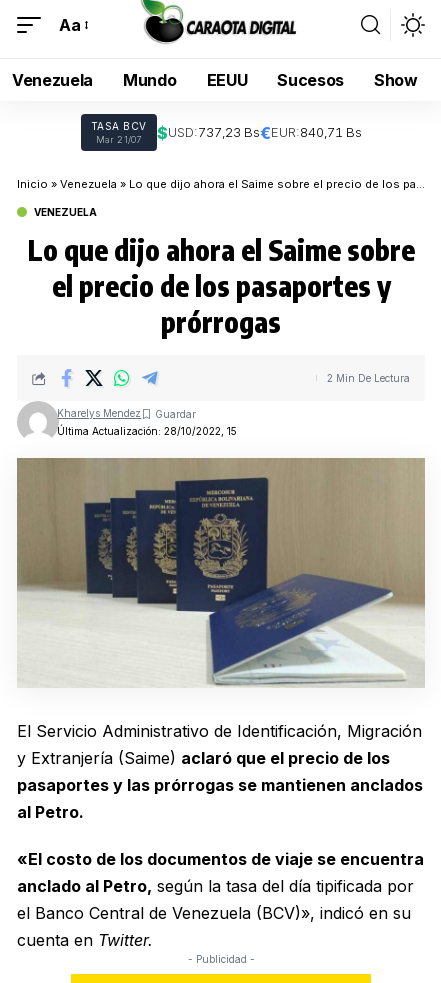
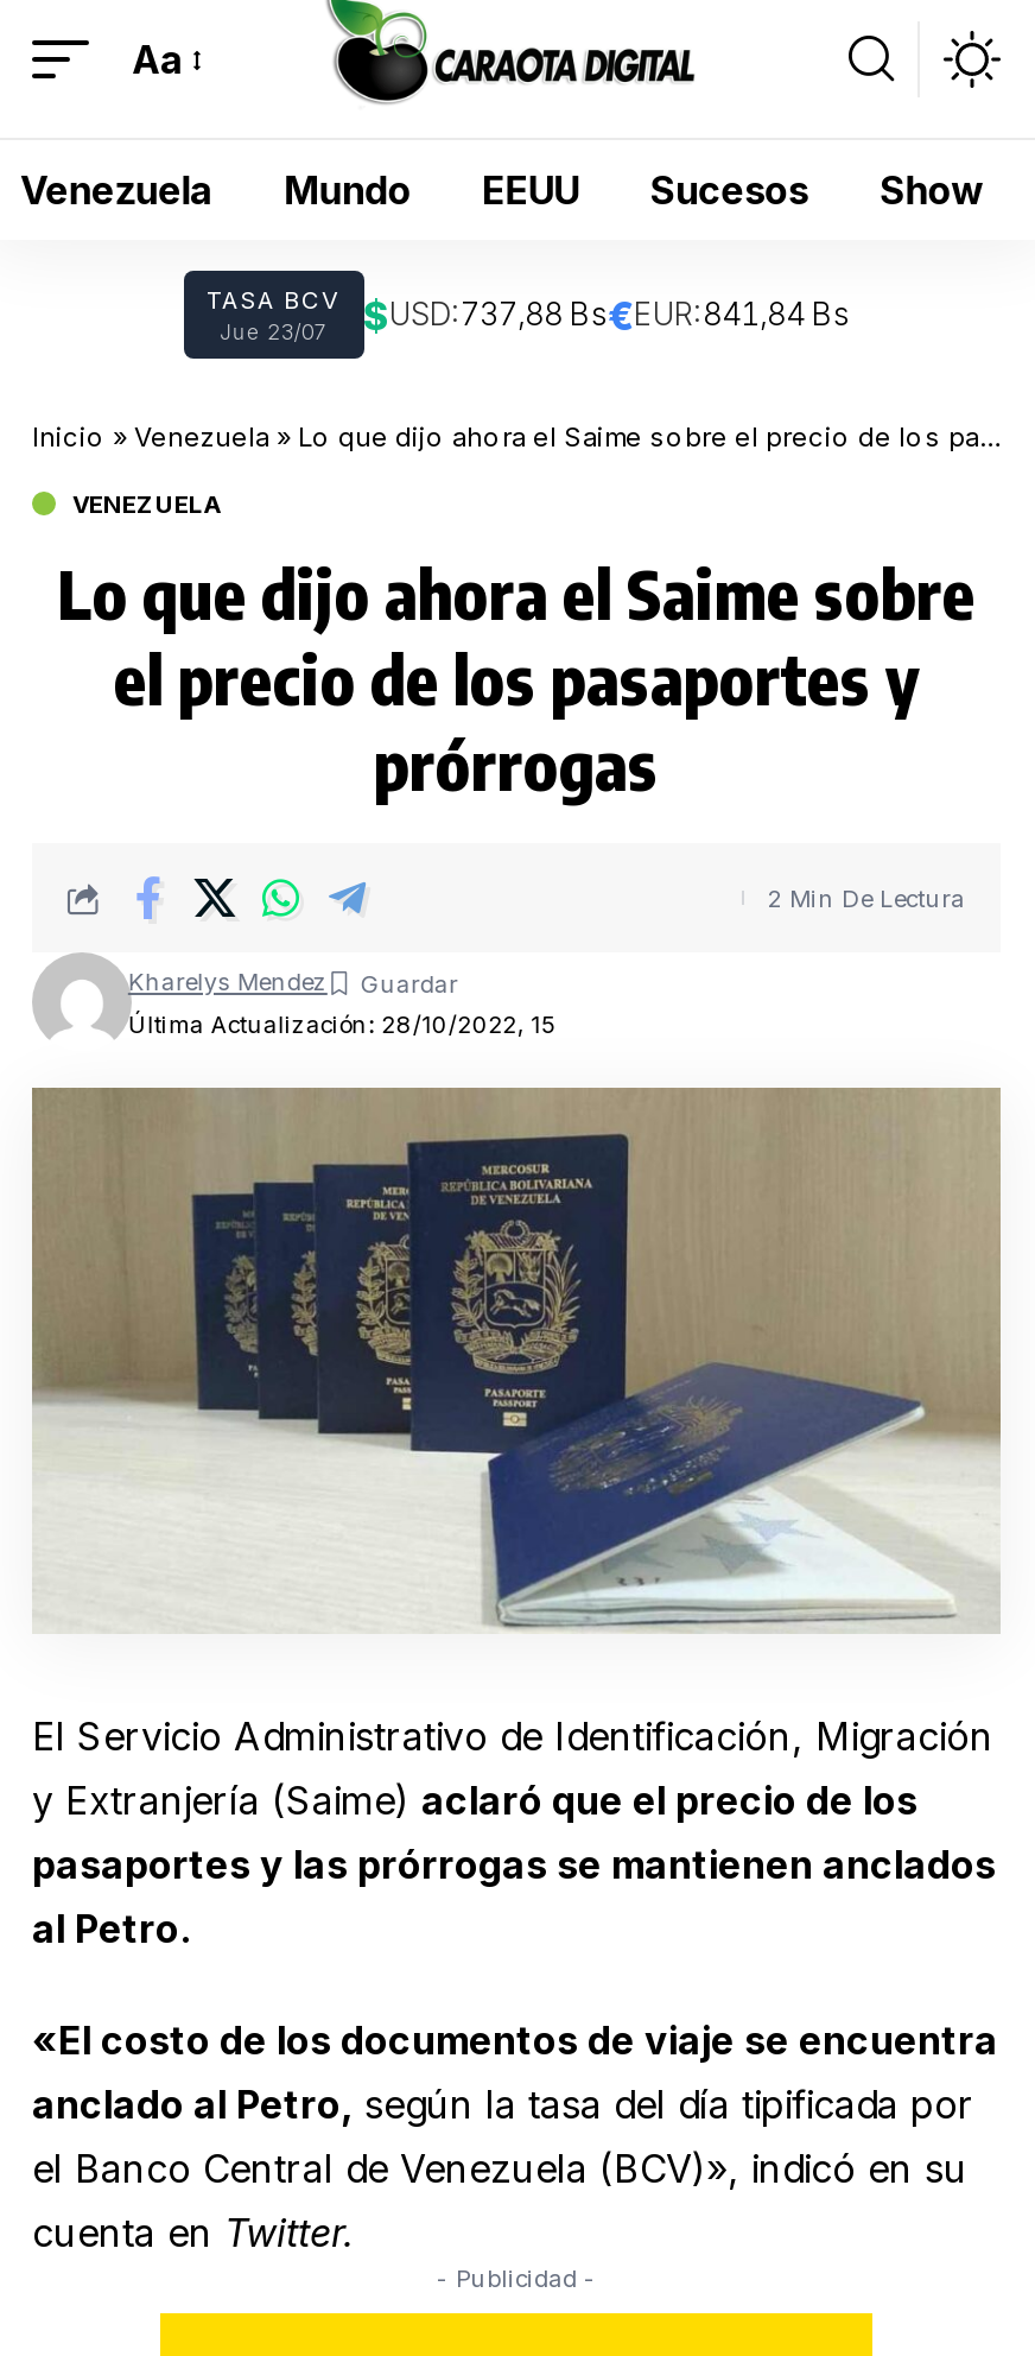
- Mar 21/07
- $USD:737,23 Bs€EUR:840,71 Bs
+ Jue 23/07
+ $USD:737,88 Bs€EUR:841,84 Bs
